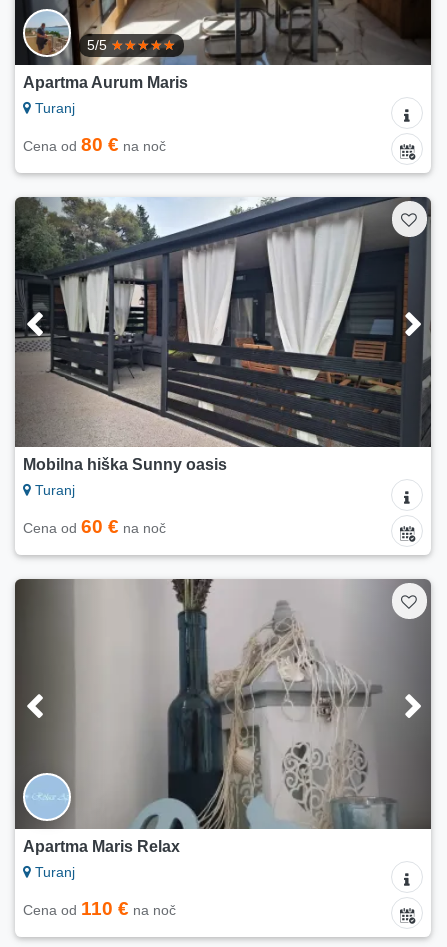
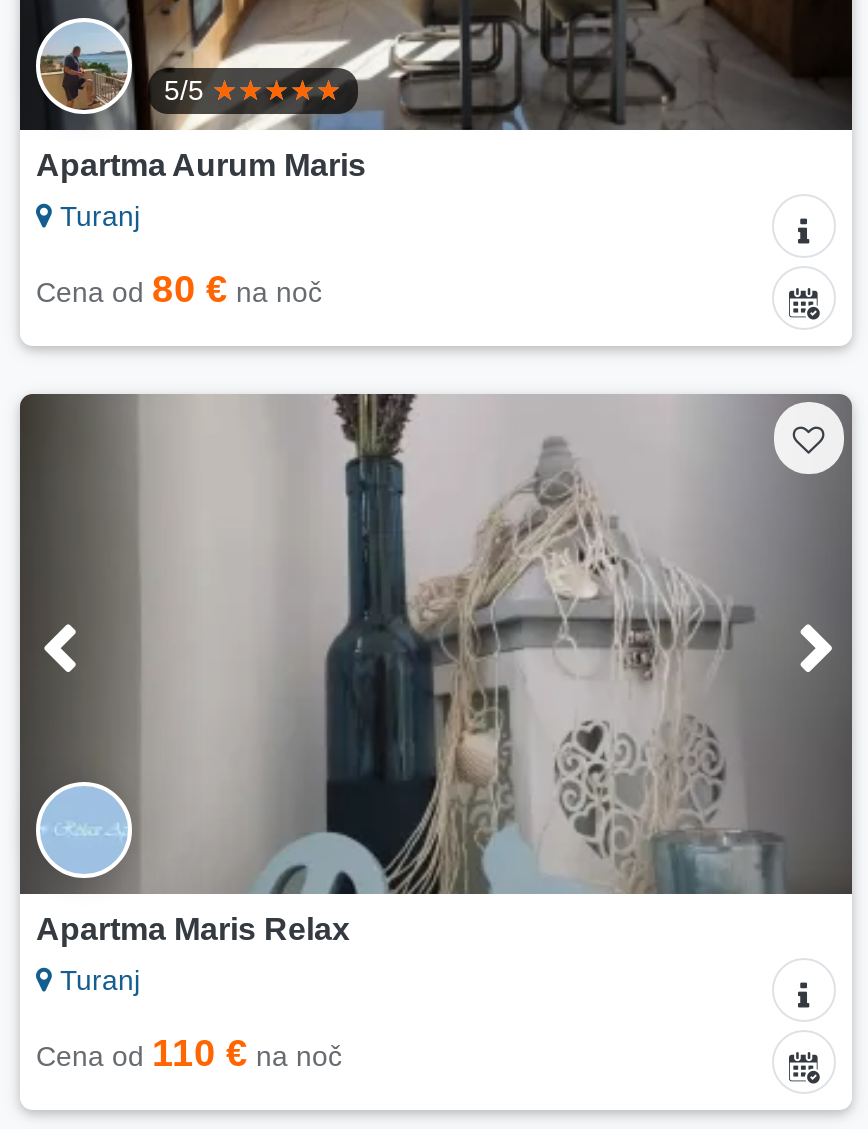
- [image]
- Mobilna hiška Sunny oasis
- Turanj
- Cena od 60 €na noč
